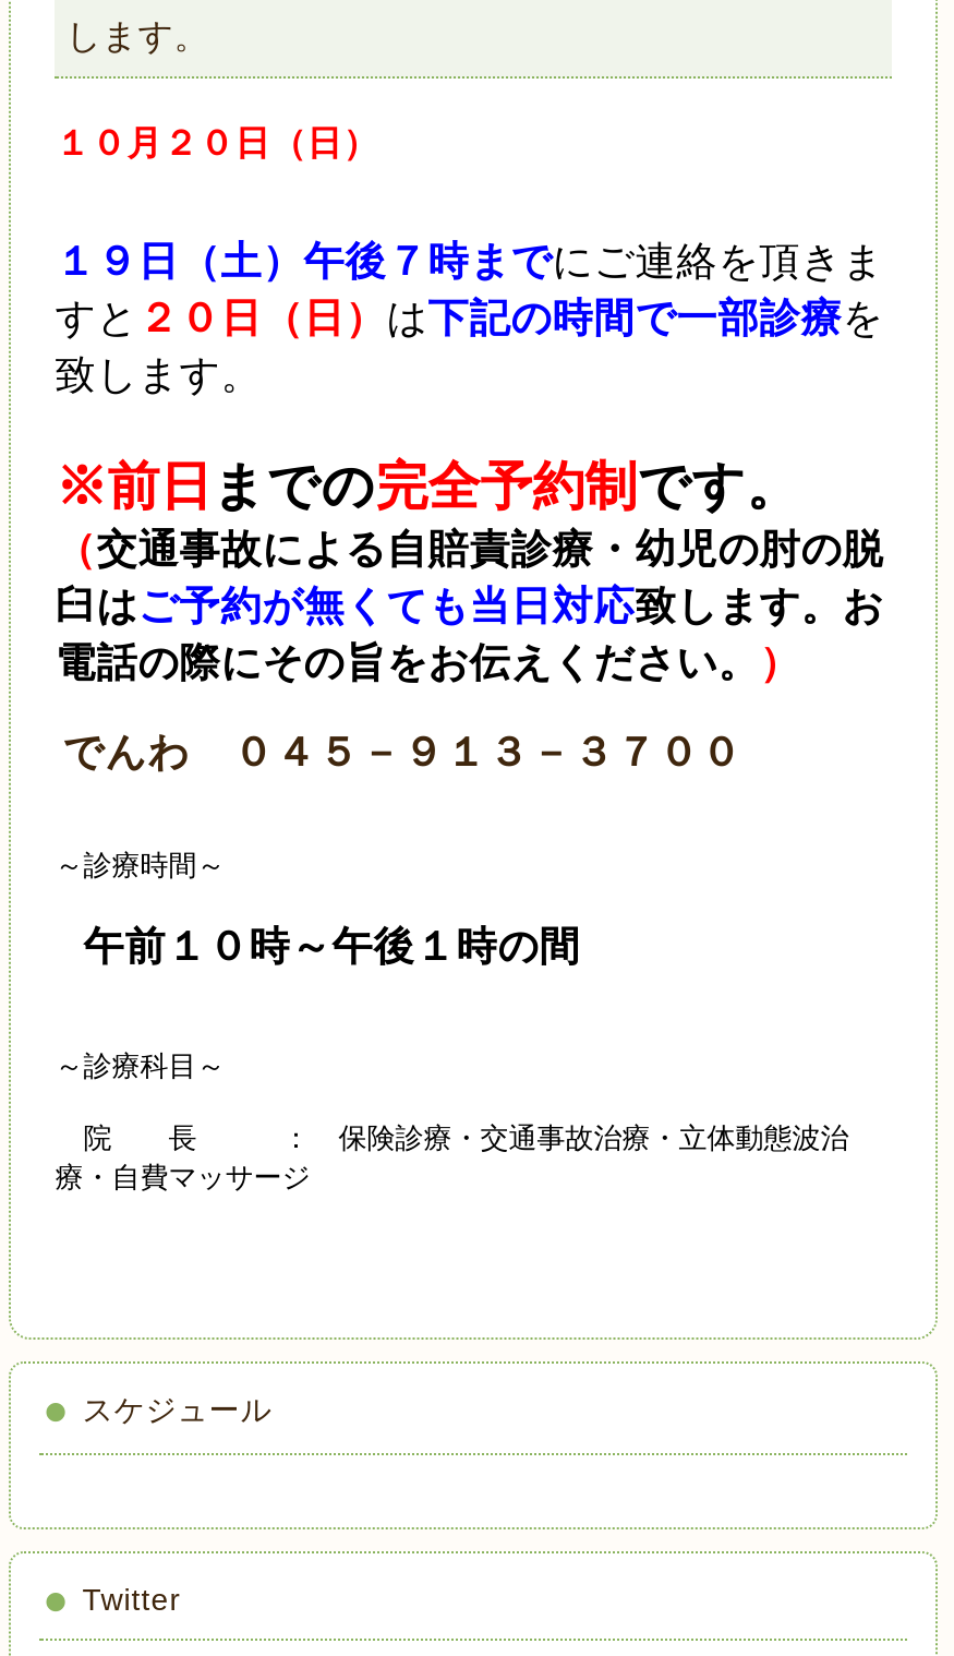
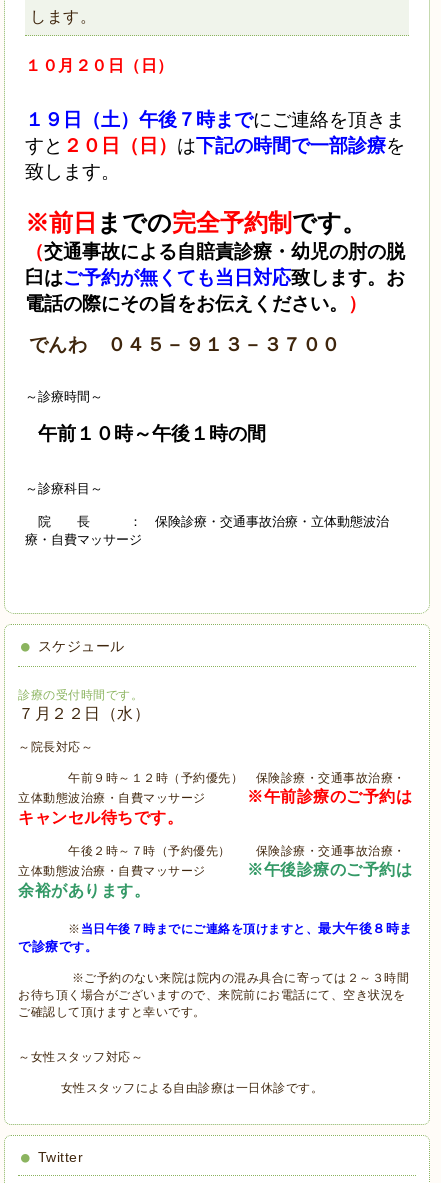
+ 診療の受付時間です。
+ ７月２２日（水）
+ ～院長対応～
+ 午前９時～１２時（予約優先） 保険診療・交通事故治療・
+ 立体動態波治療・自費マッサージ
+ ※午前診療のご予約は
+ キャンセル待ちです。
+ 午後２時～７時（予約優先） 保険診療・交通事故治療・
+ 立体動態波治療・自費マッサージ
+ ※午後診療のご予約は
+ 余裕があります。
+ ※当日午後７時までにご連絡を頂けますと、最大午後８時ま
+ で診療です。
+ ※ご予約のない来院は院内の混み具合に寄っては２～３時間
+ お待ち頂く場合がございますので、来院前にお電話にて、空き状況を
+ ご確認して頂けますと幸いです。
+ ～女性スタッフ対応～
+ 女性スタッフによる自由診療は一日休診です。
